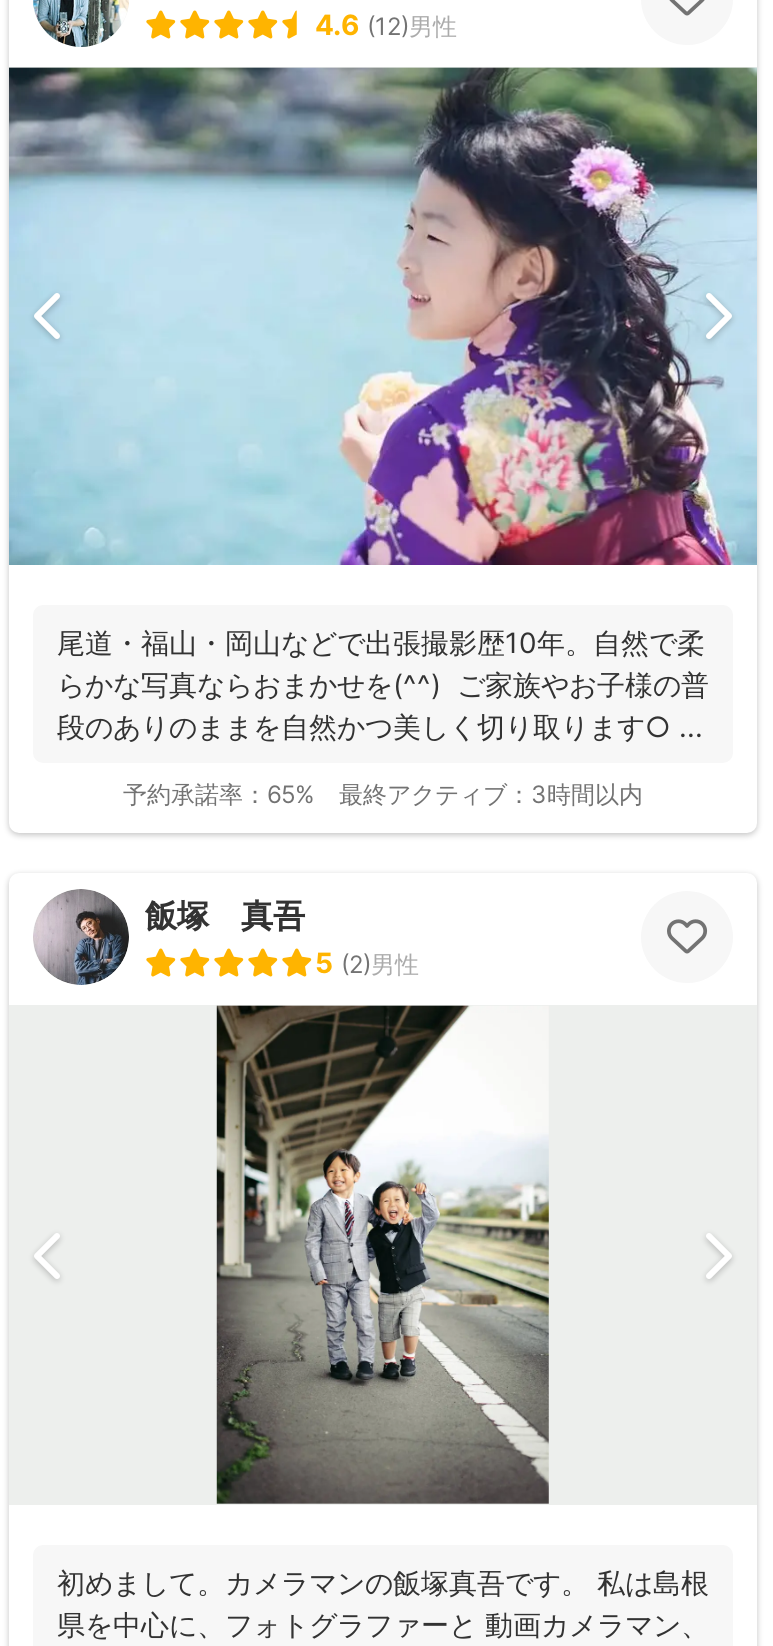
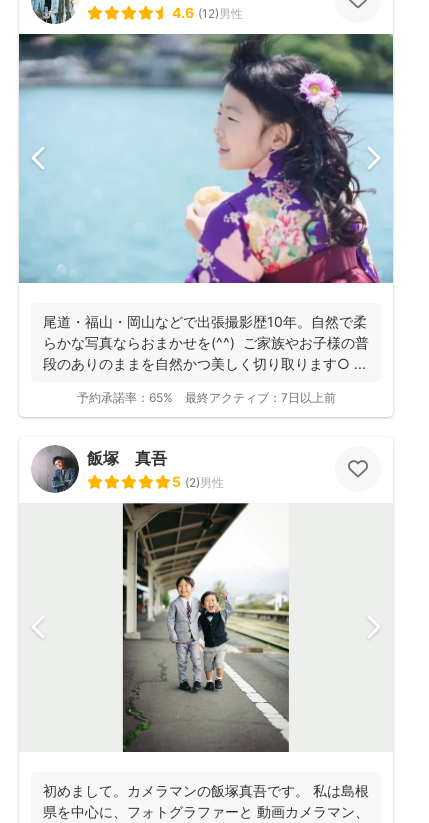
- 最終アクティブ：3時間以内
+ 最終アクティブ：7日以上前
